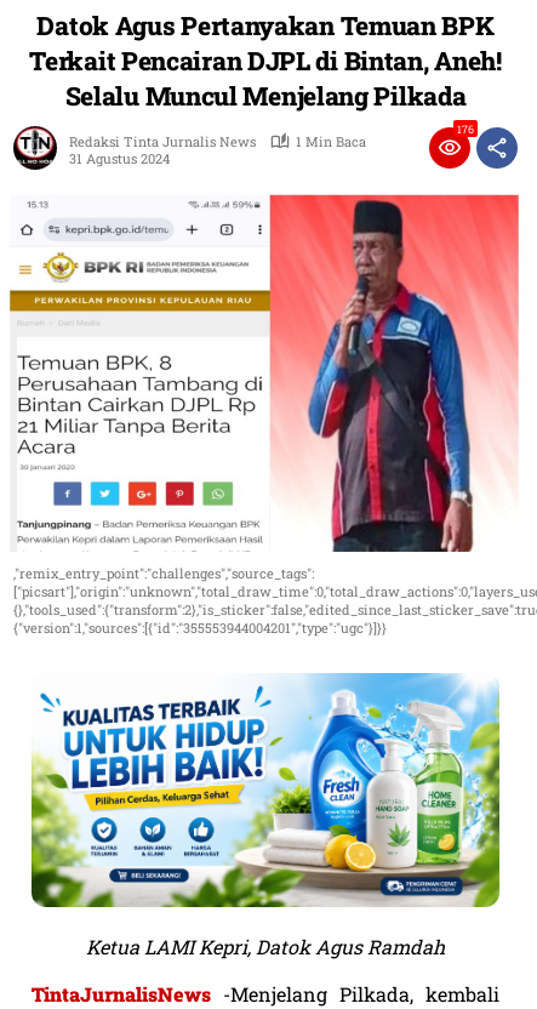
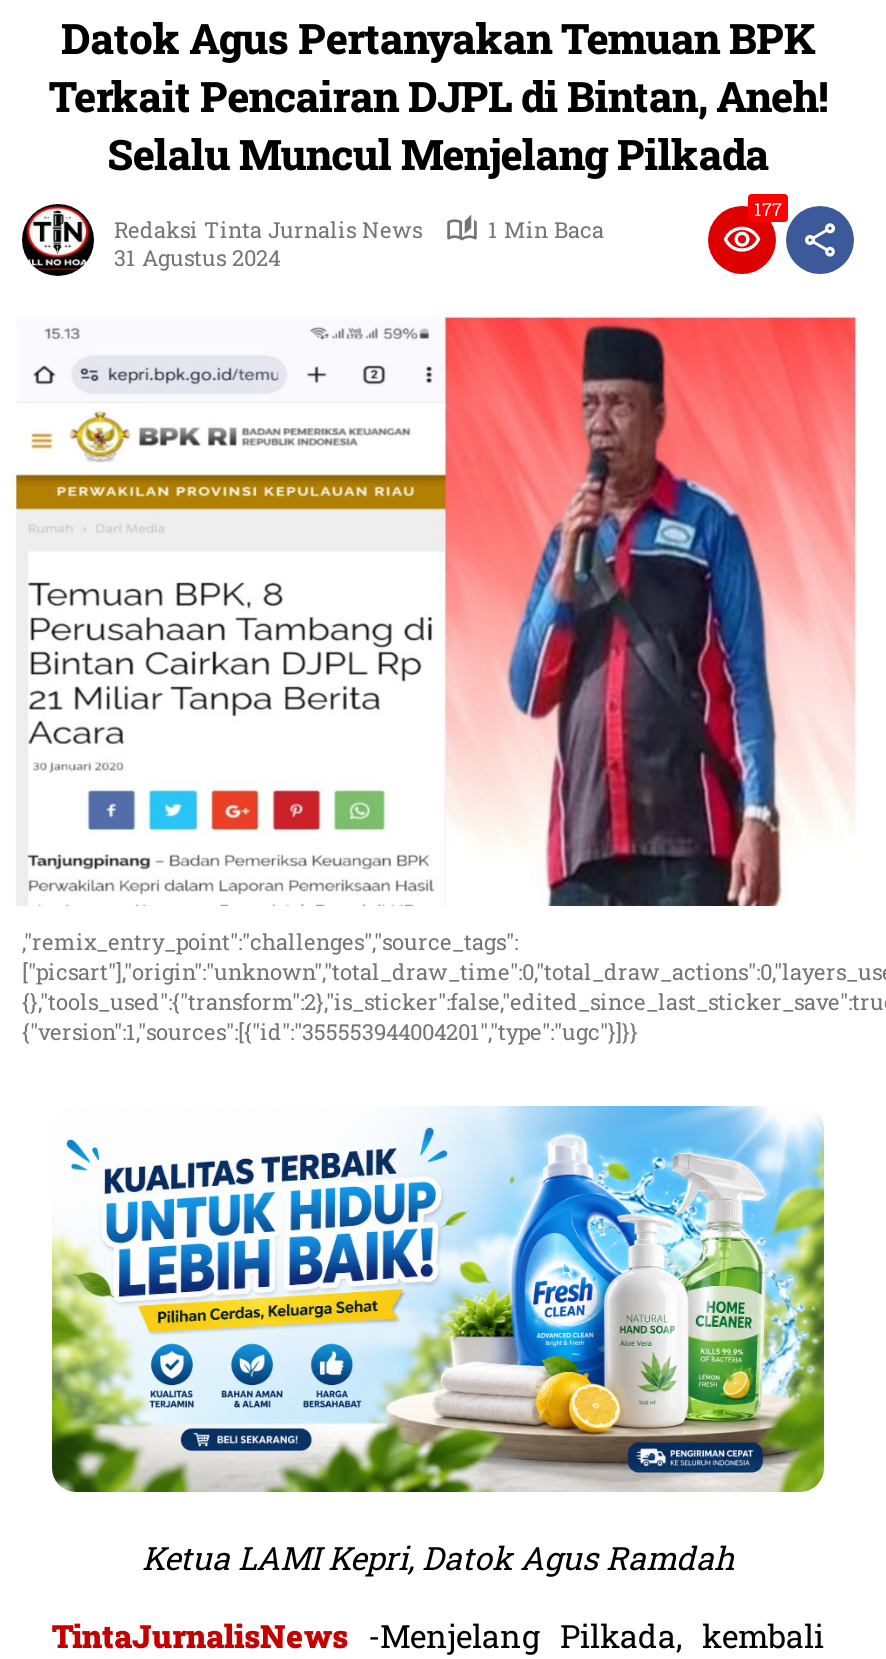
- 176
+ 177
